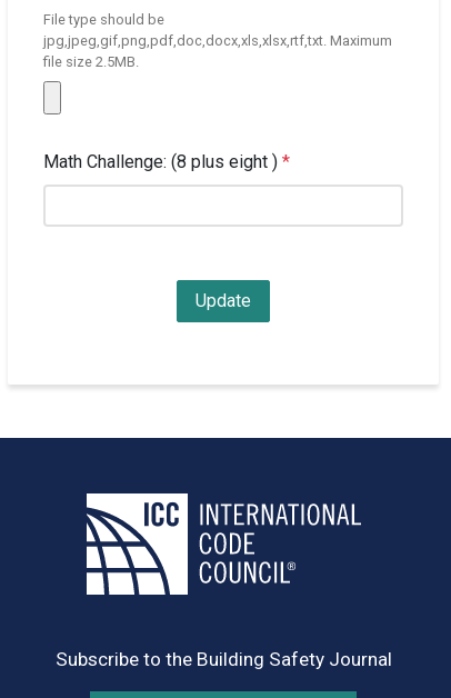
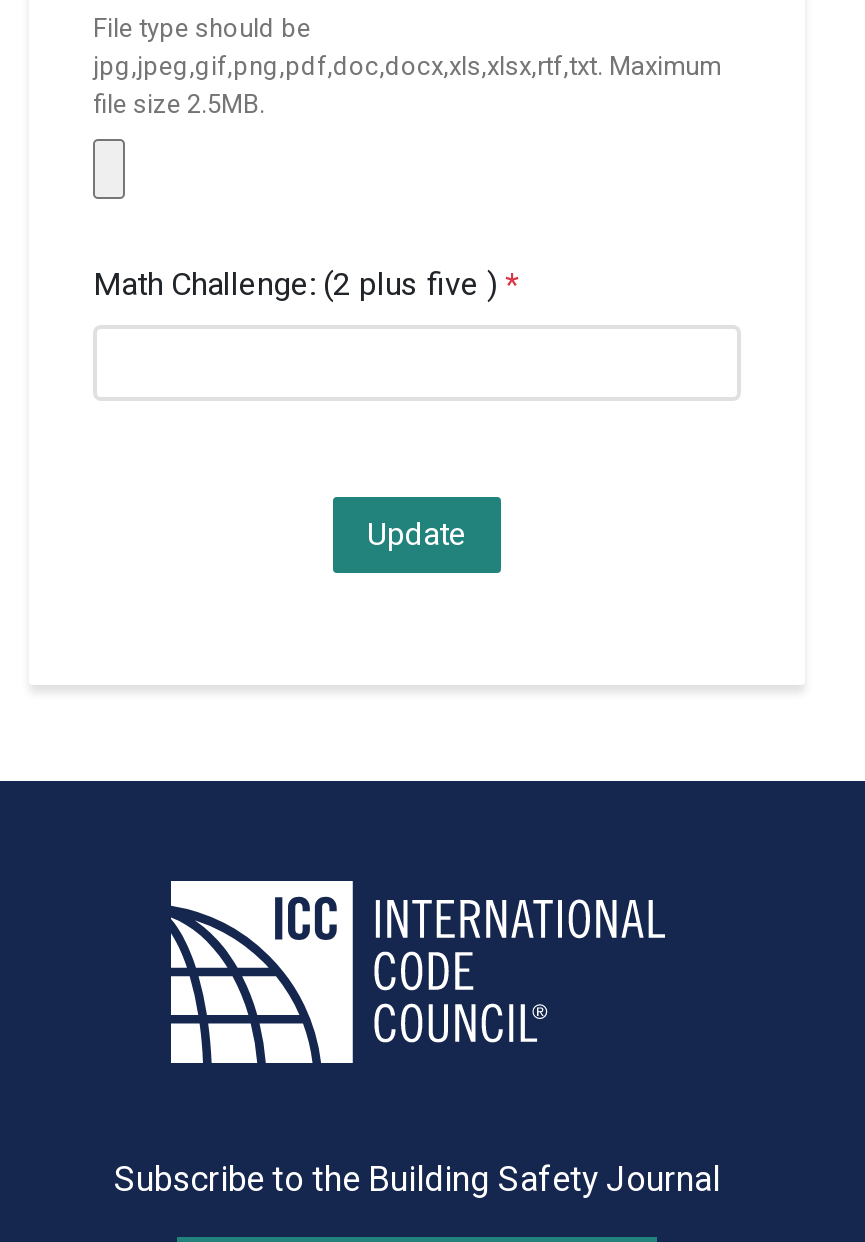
- Math Challenge: (8 plus eight ) *
+ Math Challenge: (2 plus five ) *
